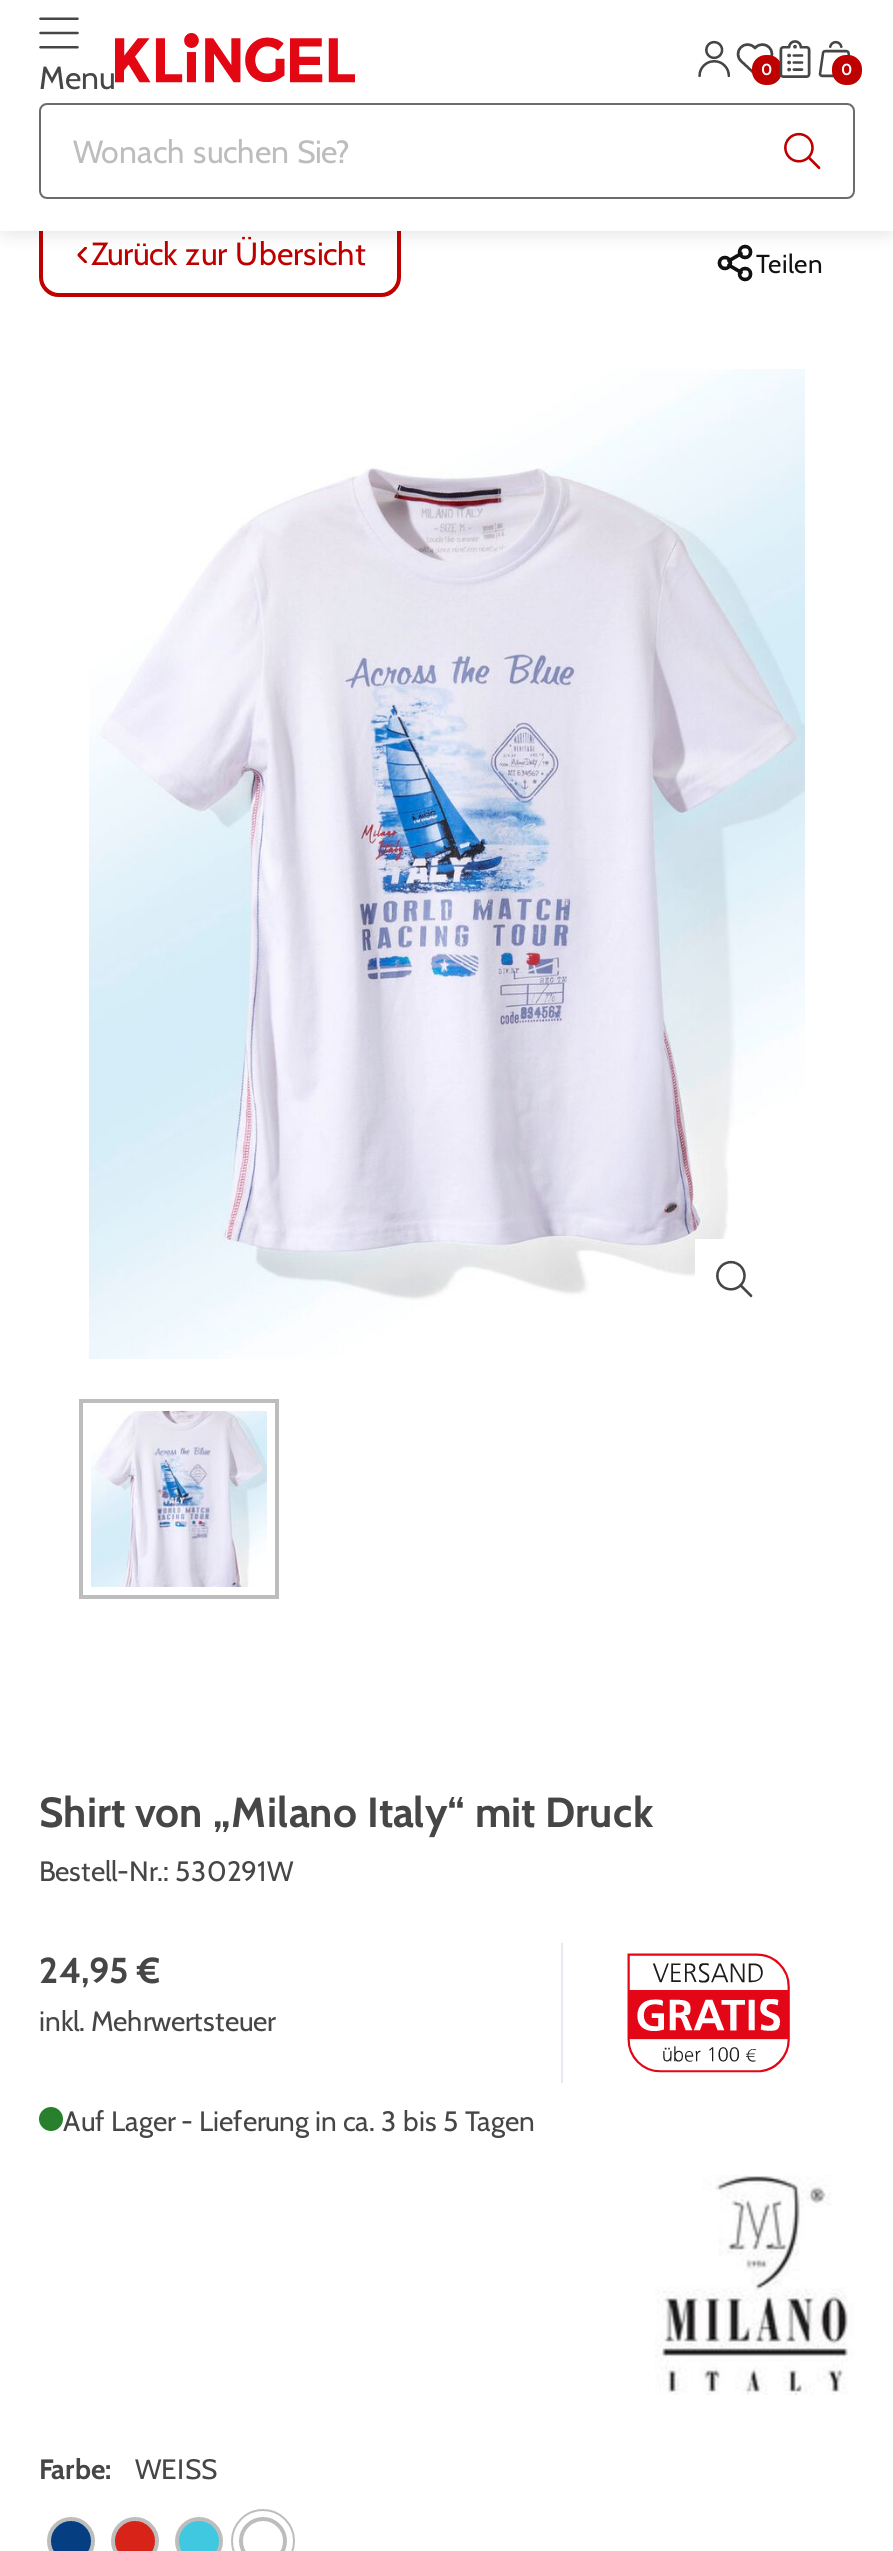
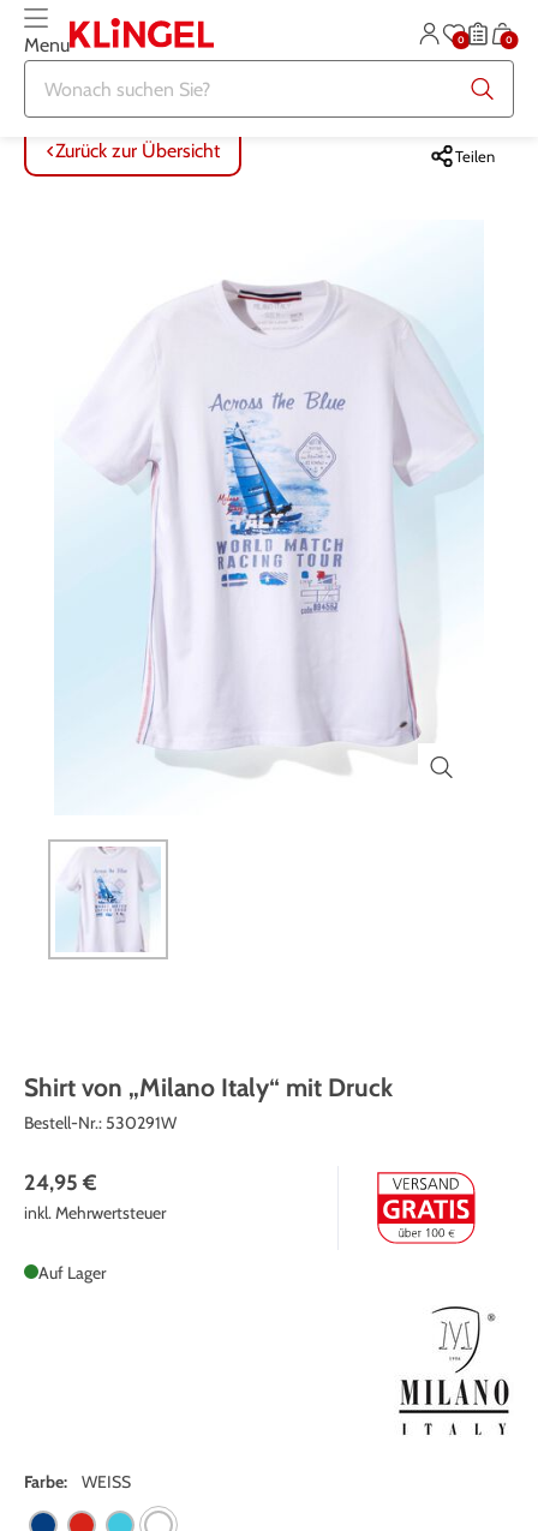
- Auf Lager - Lieferung in ca. 3 bis 5 Tagen
+ Auf Lager
